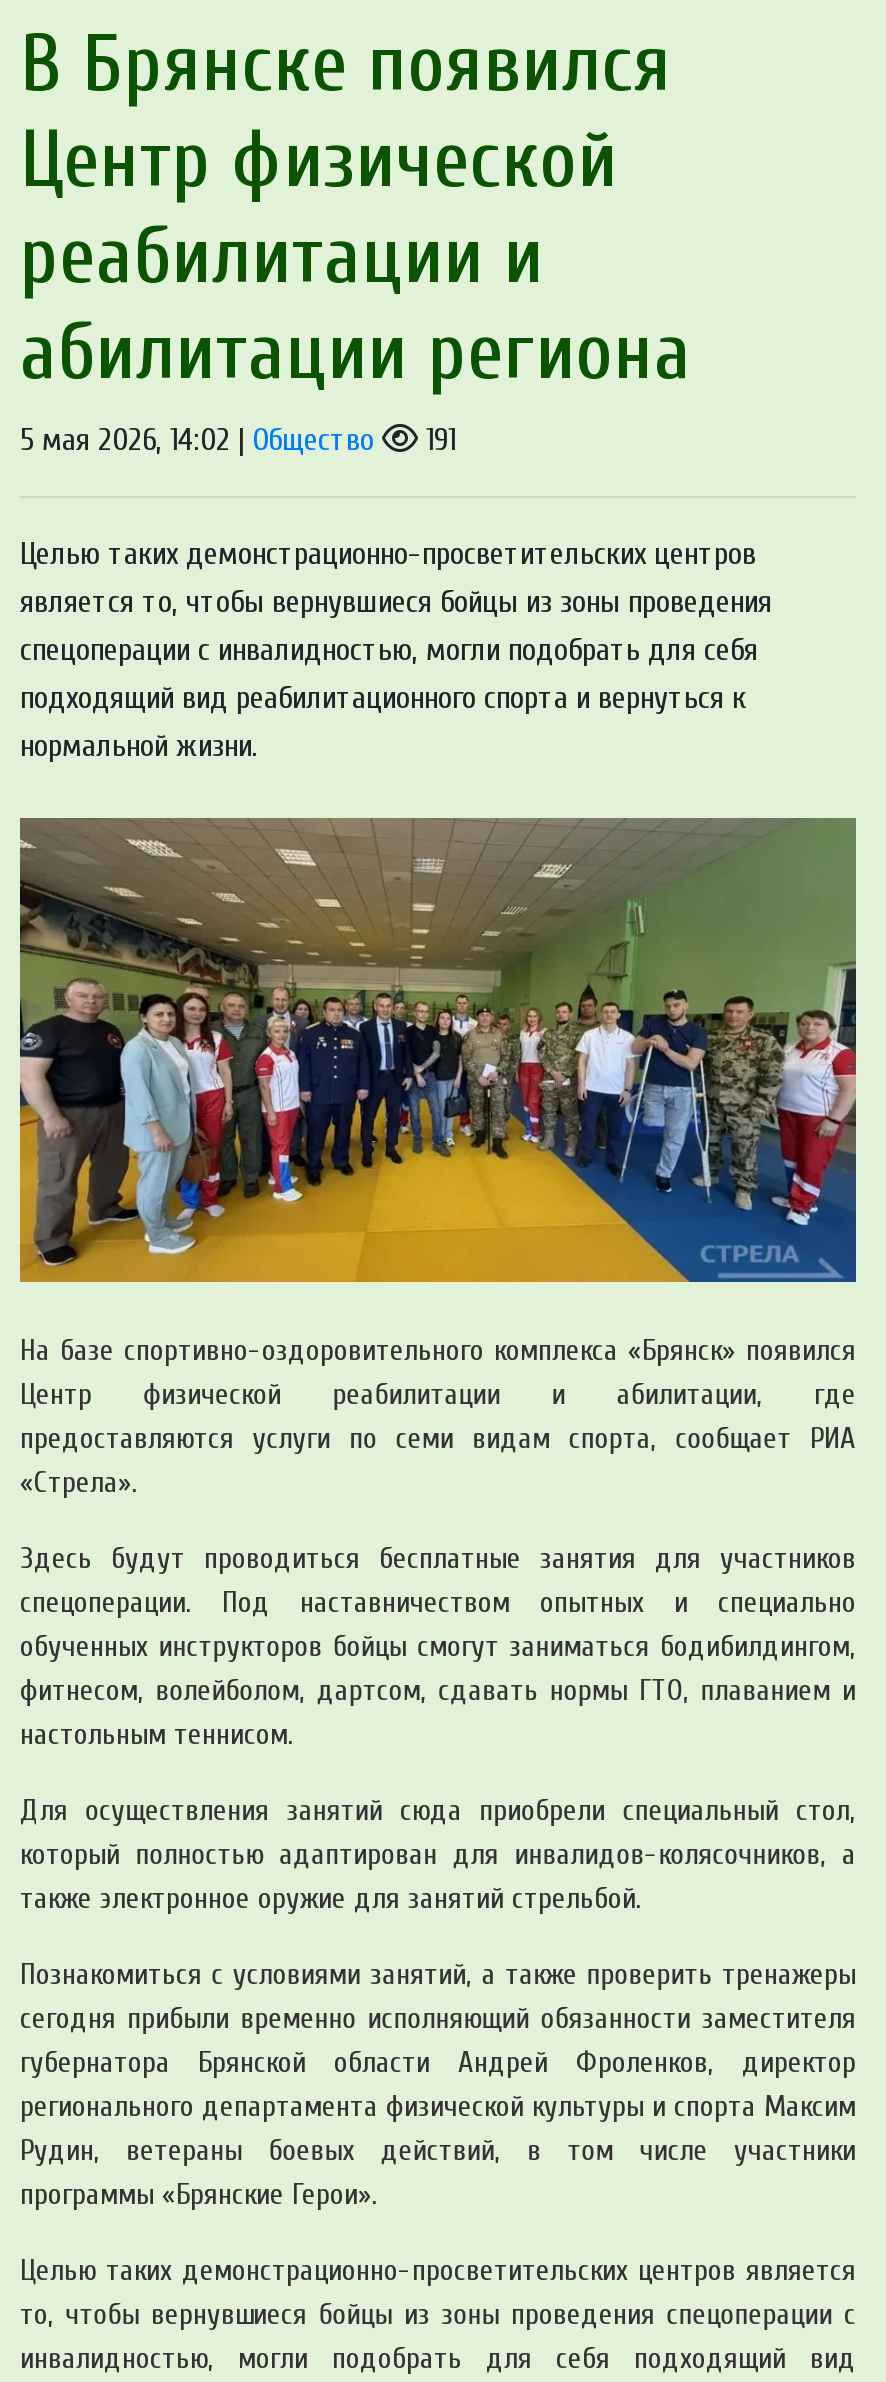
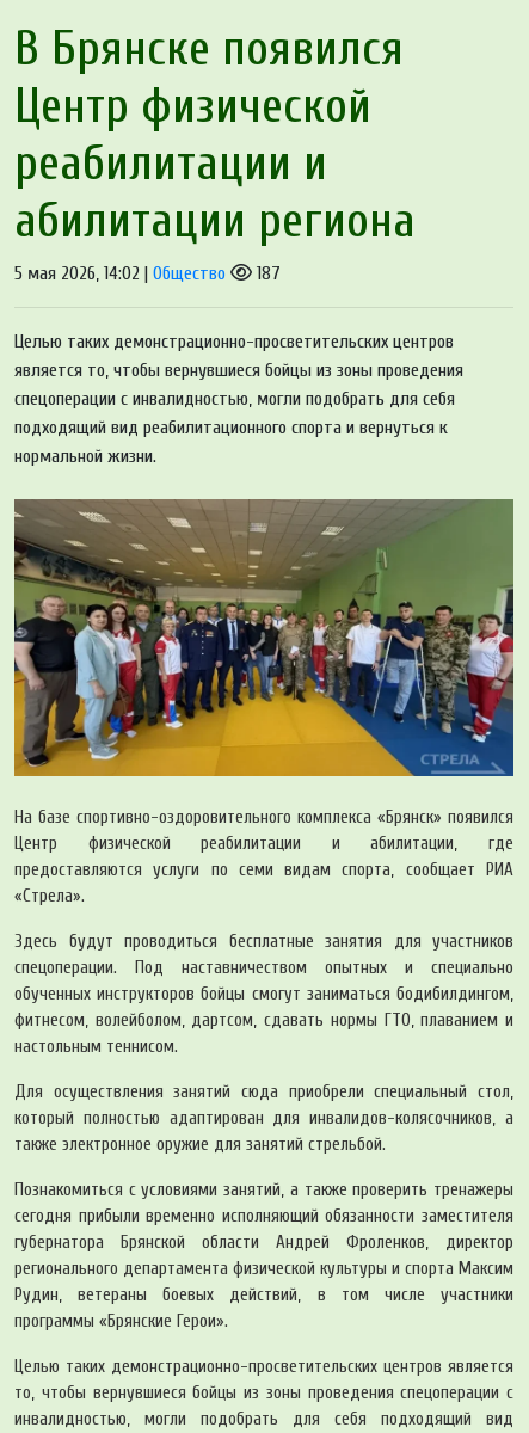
- 191
+ 187
